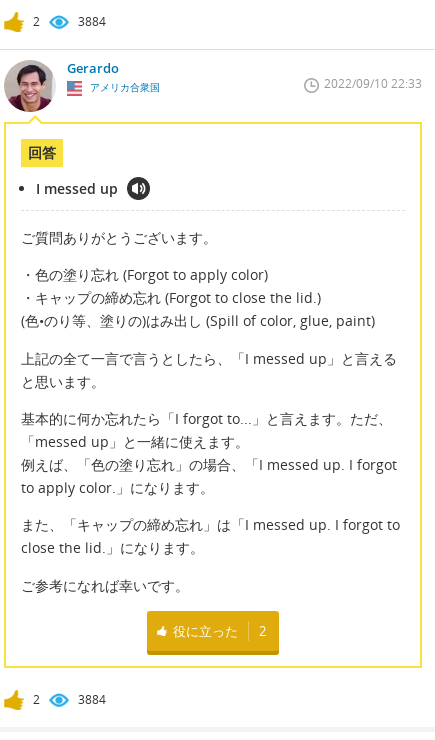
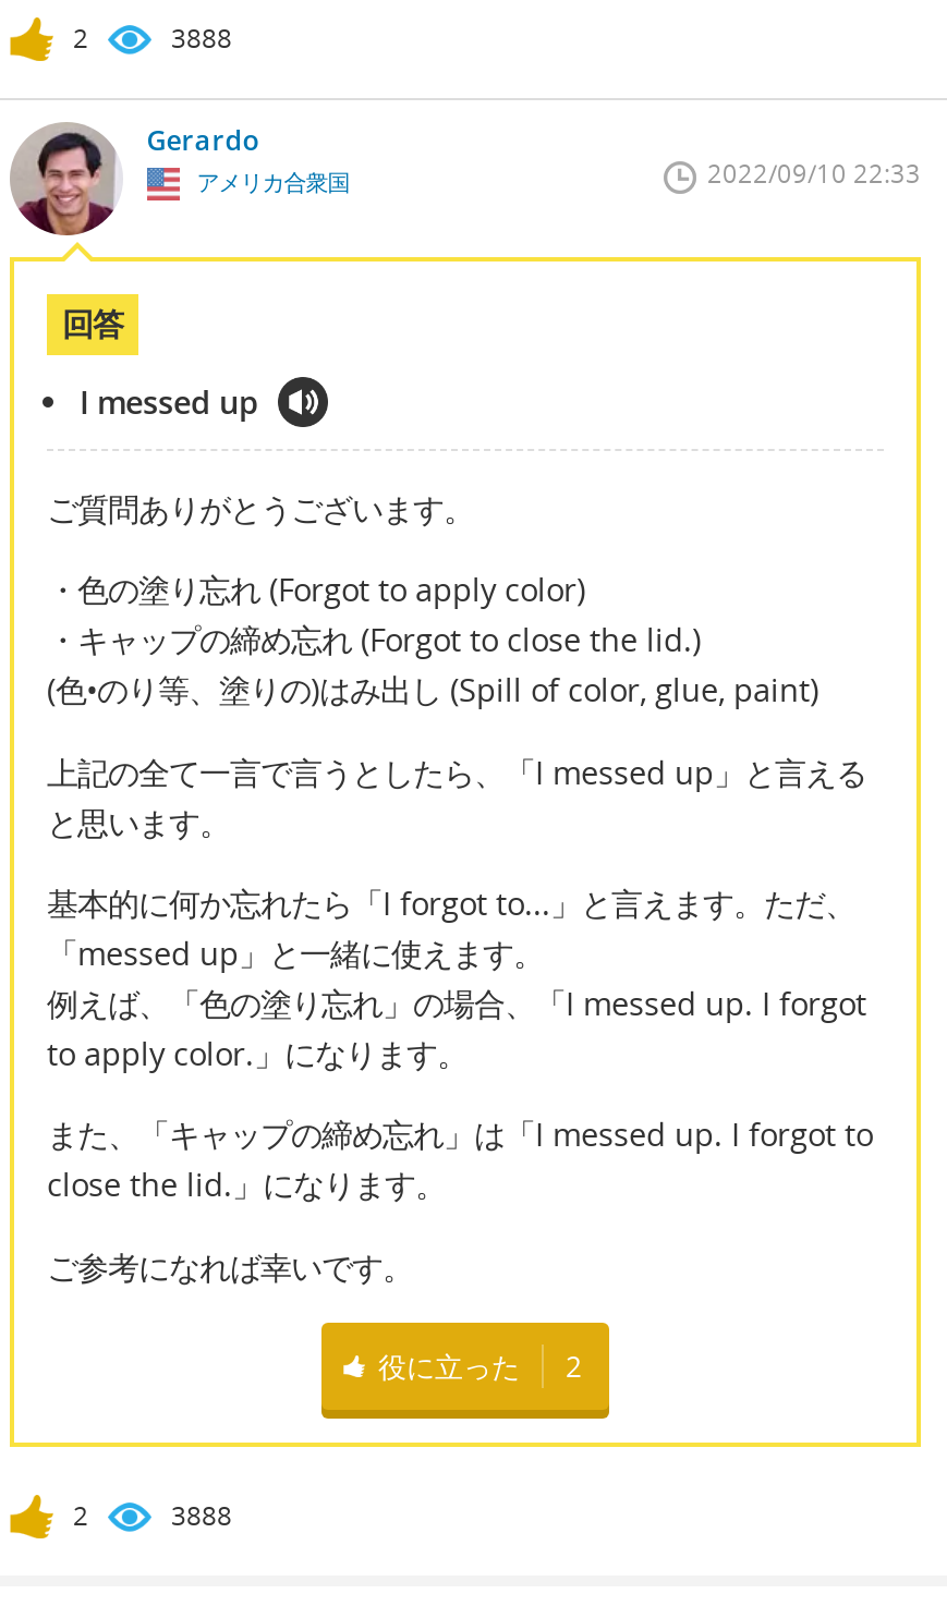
- 3884
+ 3888

- 3884
+ 3888
